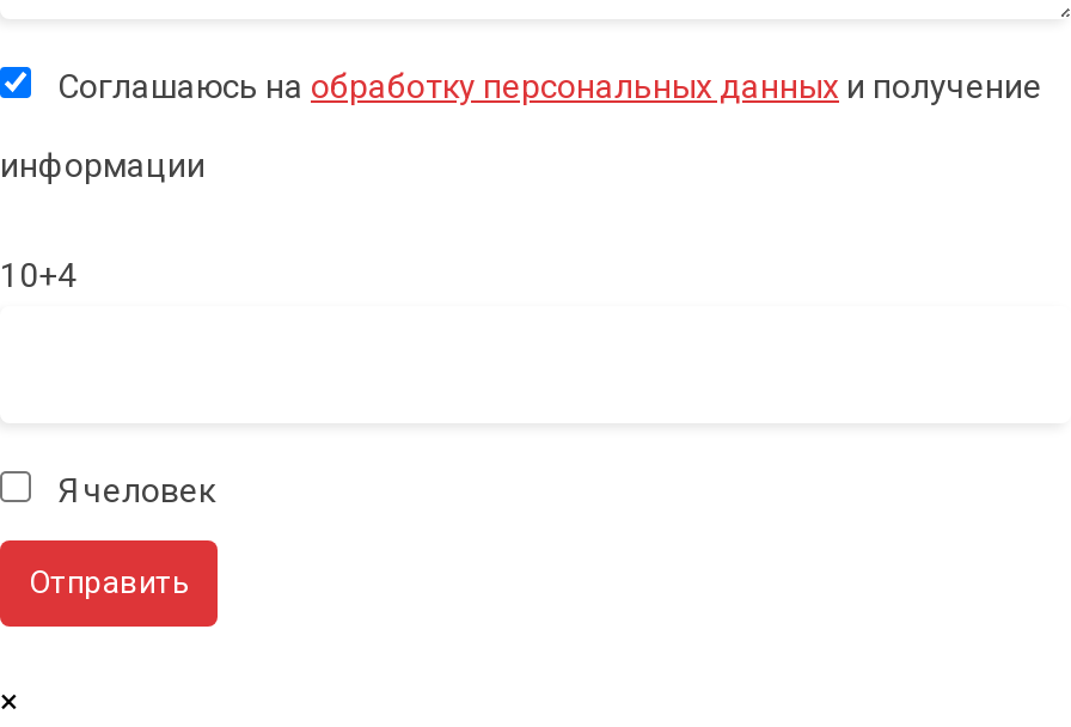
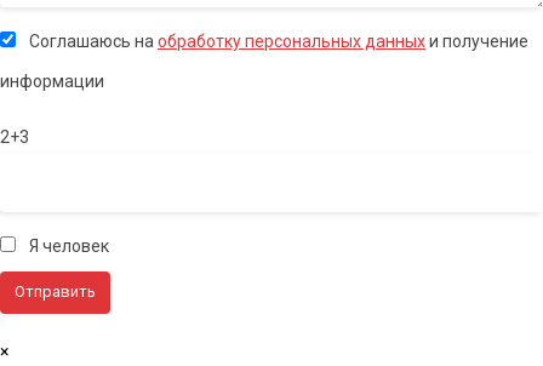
- 10+4
+ 2+3
